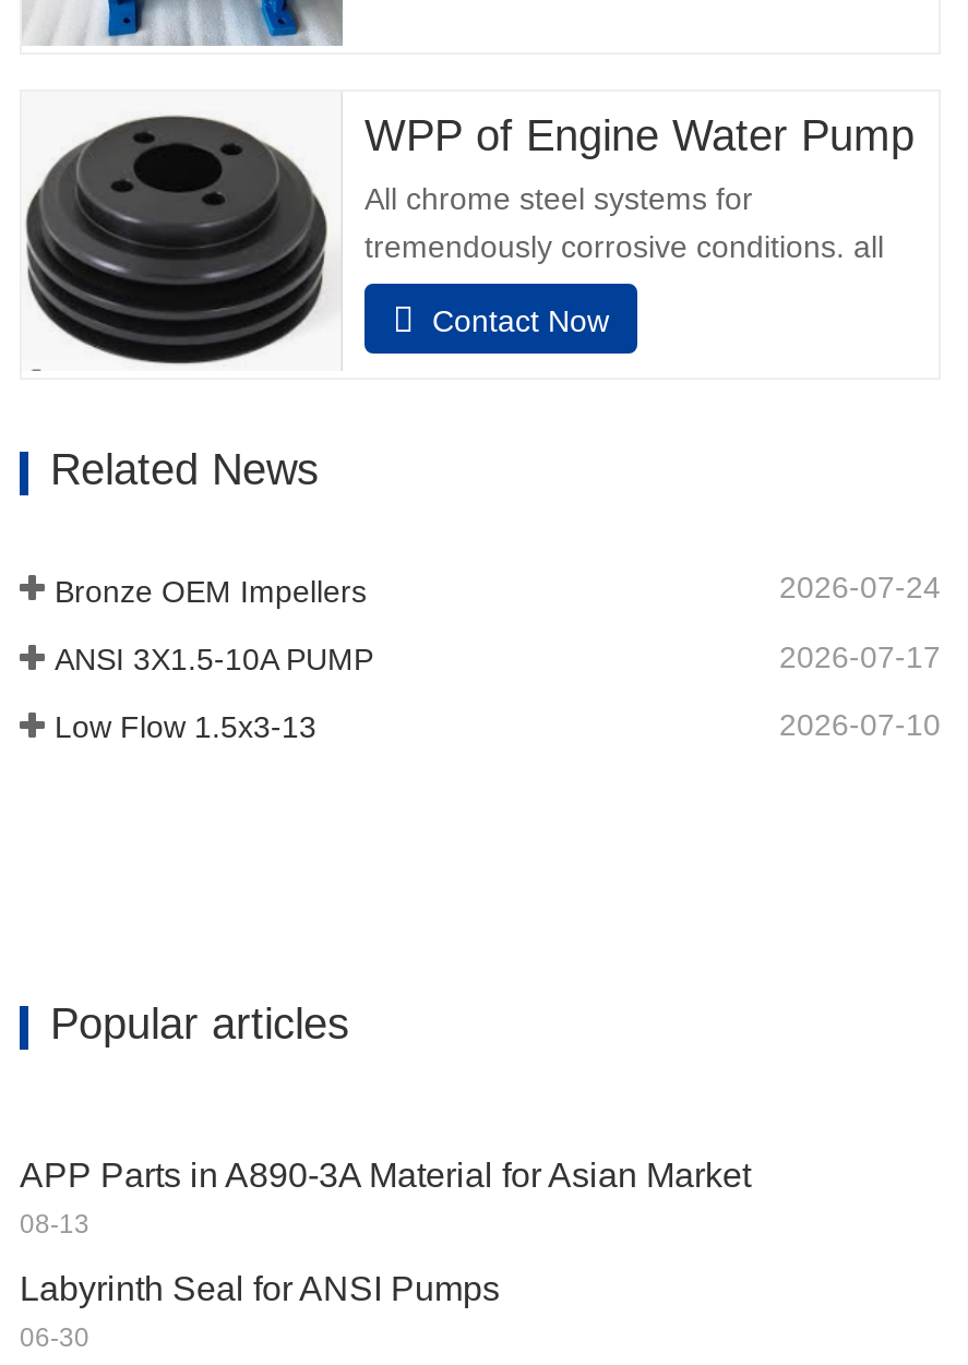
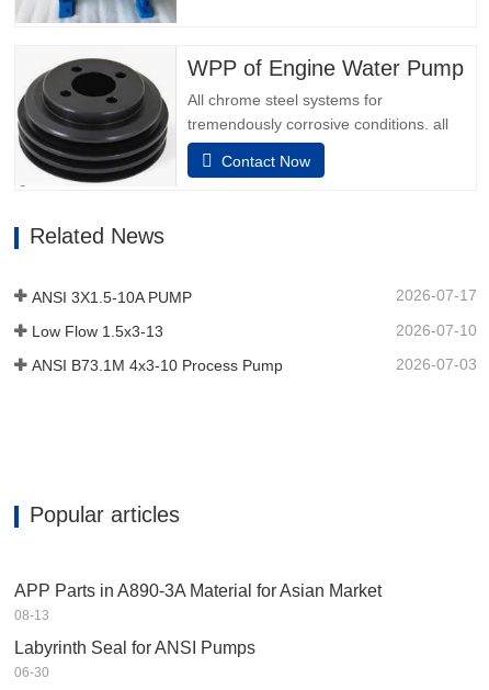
- Bronze OEM Impellers
- 2026-07-24

moved up: ANSI 3X1.5-10A PUMP | 2026-07-17 | Low Flow 1.5x3-13 | 2026-07-10

+ ANSI B73.1M 4x3-10 Process Pump
+ 2026-07-03
